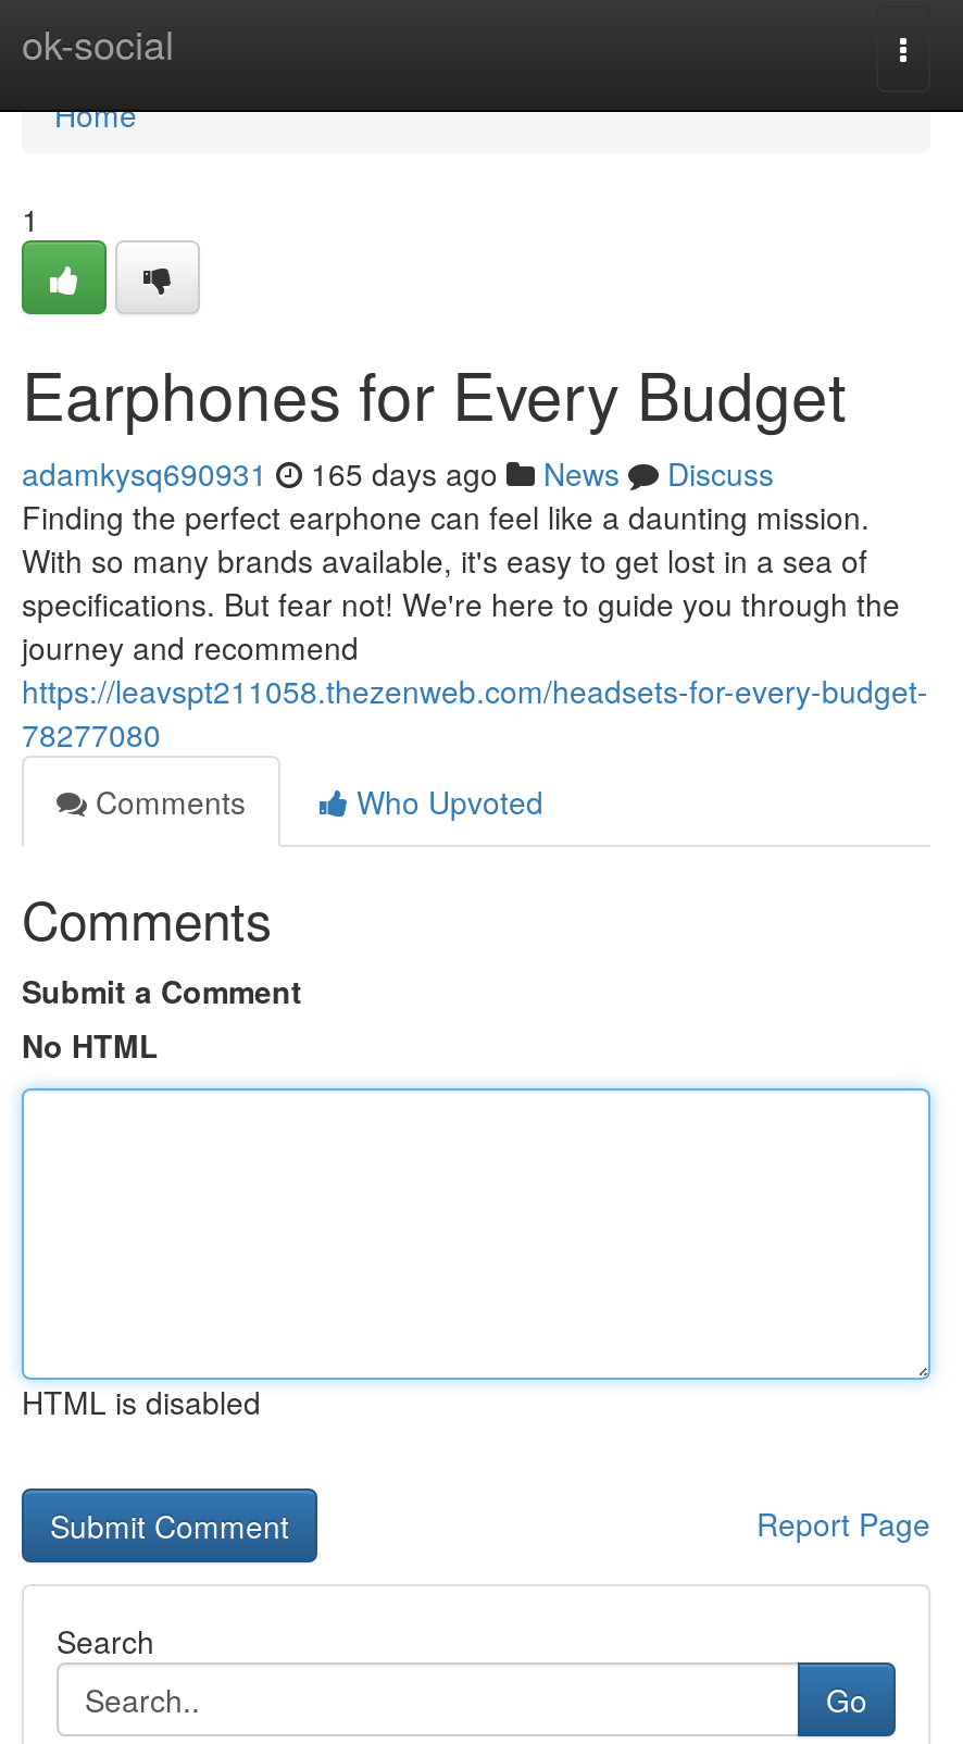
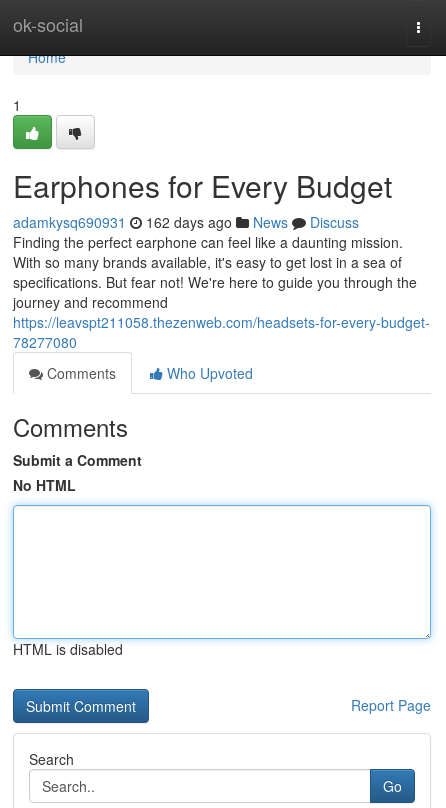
- adamkysq690931 165 days ago News Discuss
+ adamkysq690931 162 days ago News Discuss
